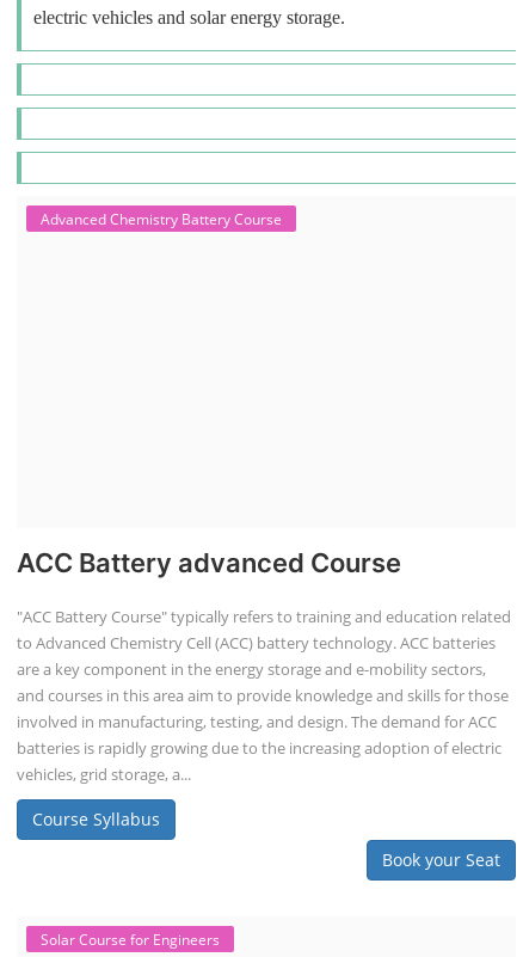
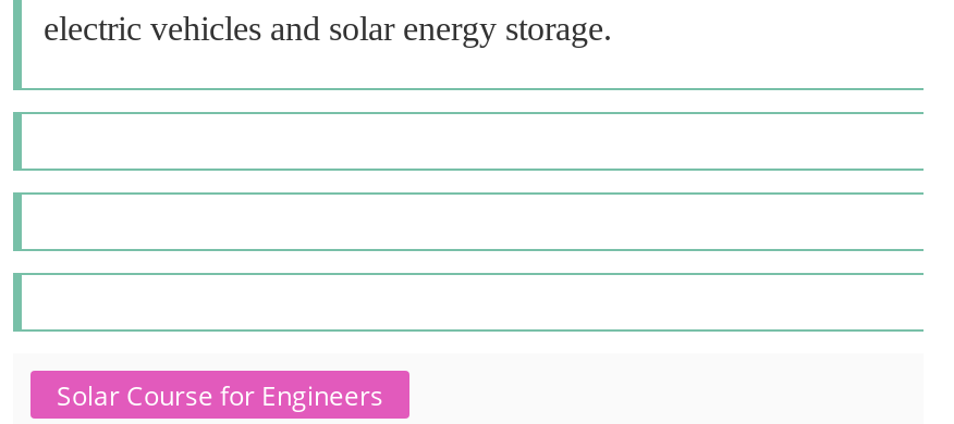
- Advanced Chemistry Battery Course

- ACC Battery advanced Course
- "ACC Battery Course" typically refers to training and education related
- to Advanced Chemistry Cell (ACC) battery technology. ACC batteries
- are a key component in the energy storage and e-mobility sectors,
- and courses in this area aim to provide knowledge and skills for those
- involved in manufacturing, testing, and design. The demand for ACC
- batteries is rapidly growing due to the increasing adoption of electric
- vehicles, grid storage, a...
- Course Syllabus
- Book your Seat
